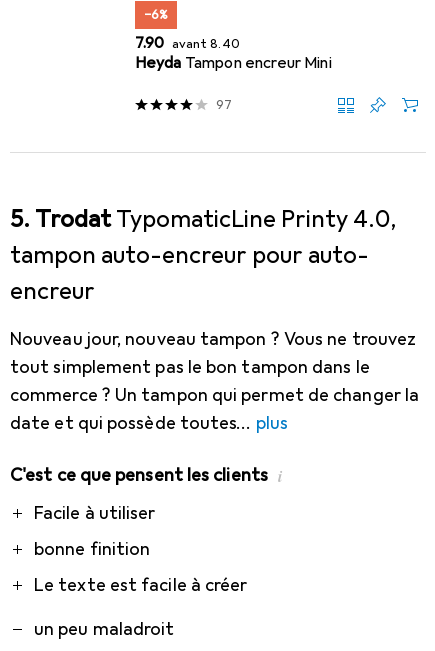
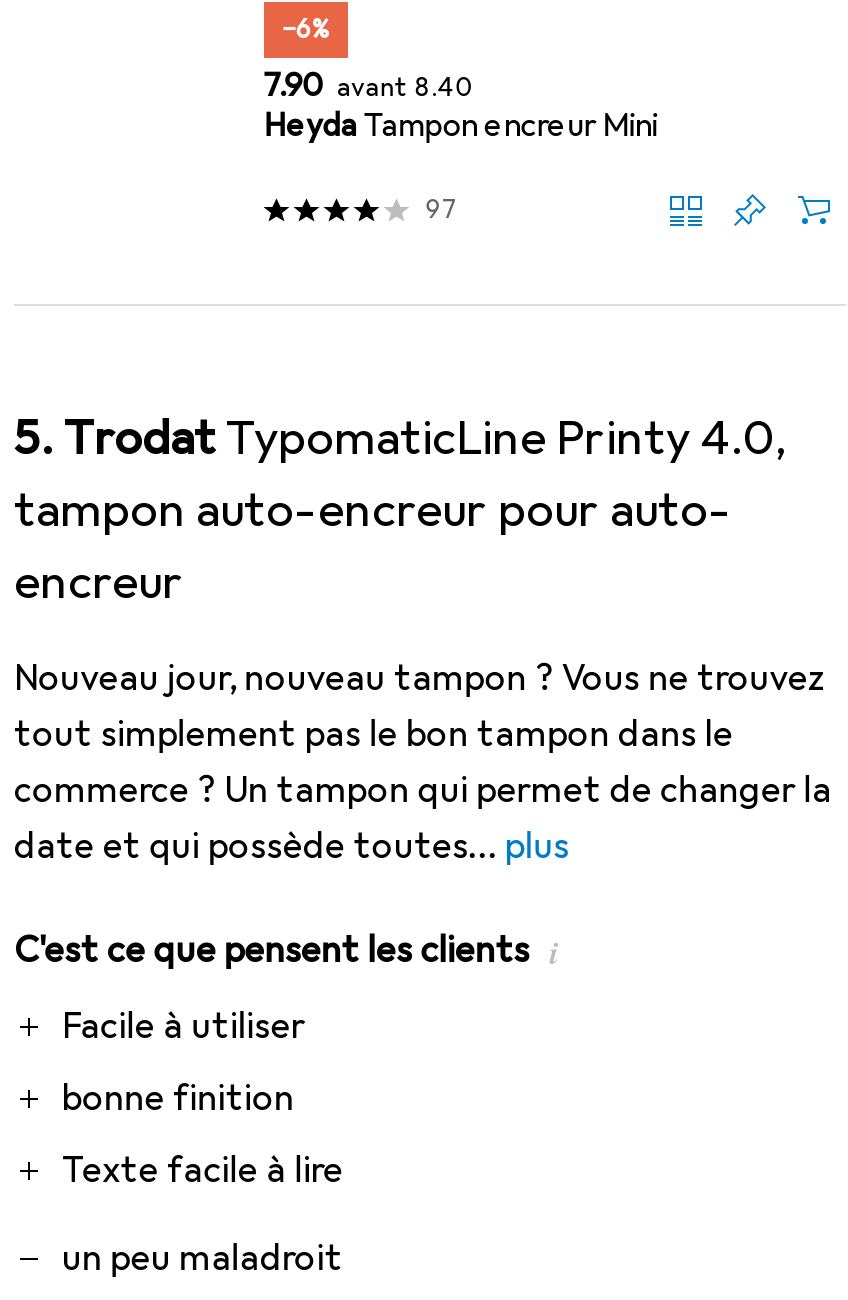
- Le texte est facile à créer
+ Texte facile à lire
